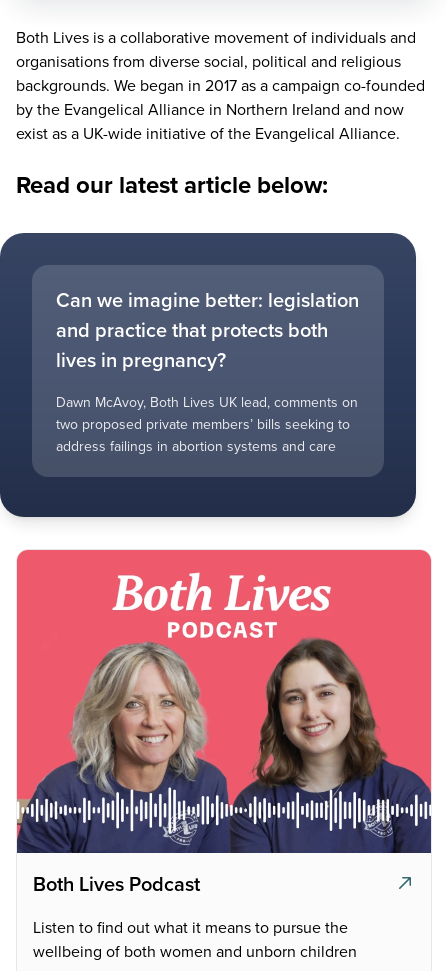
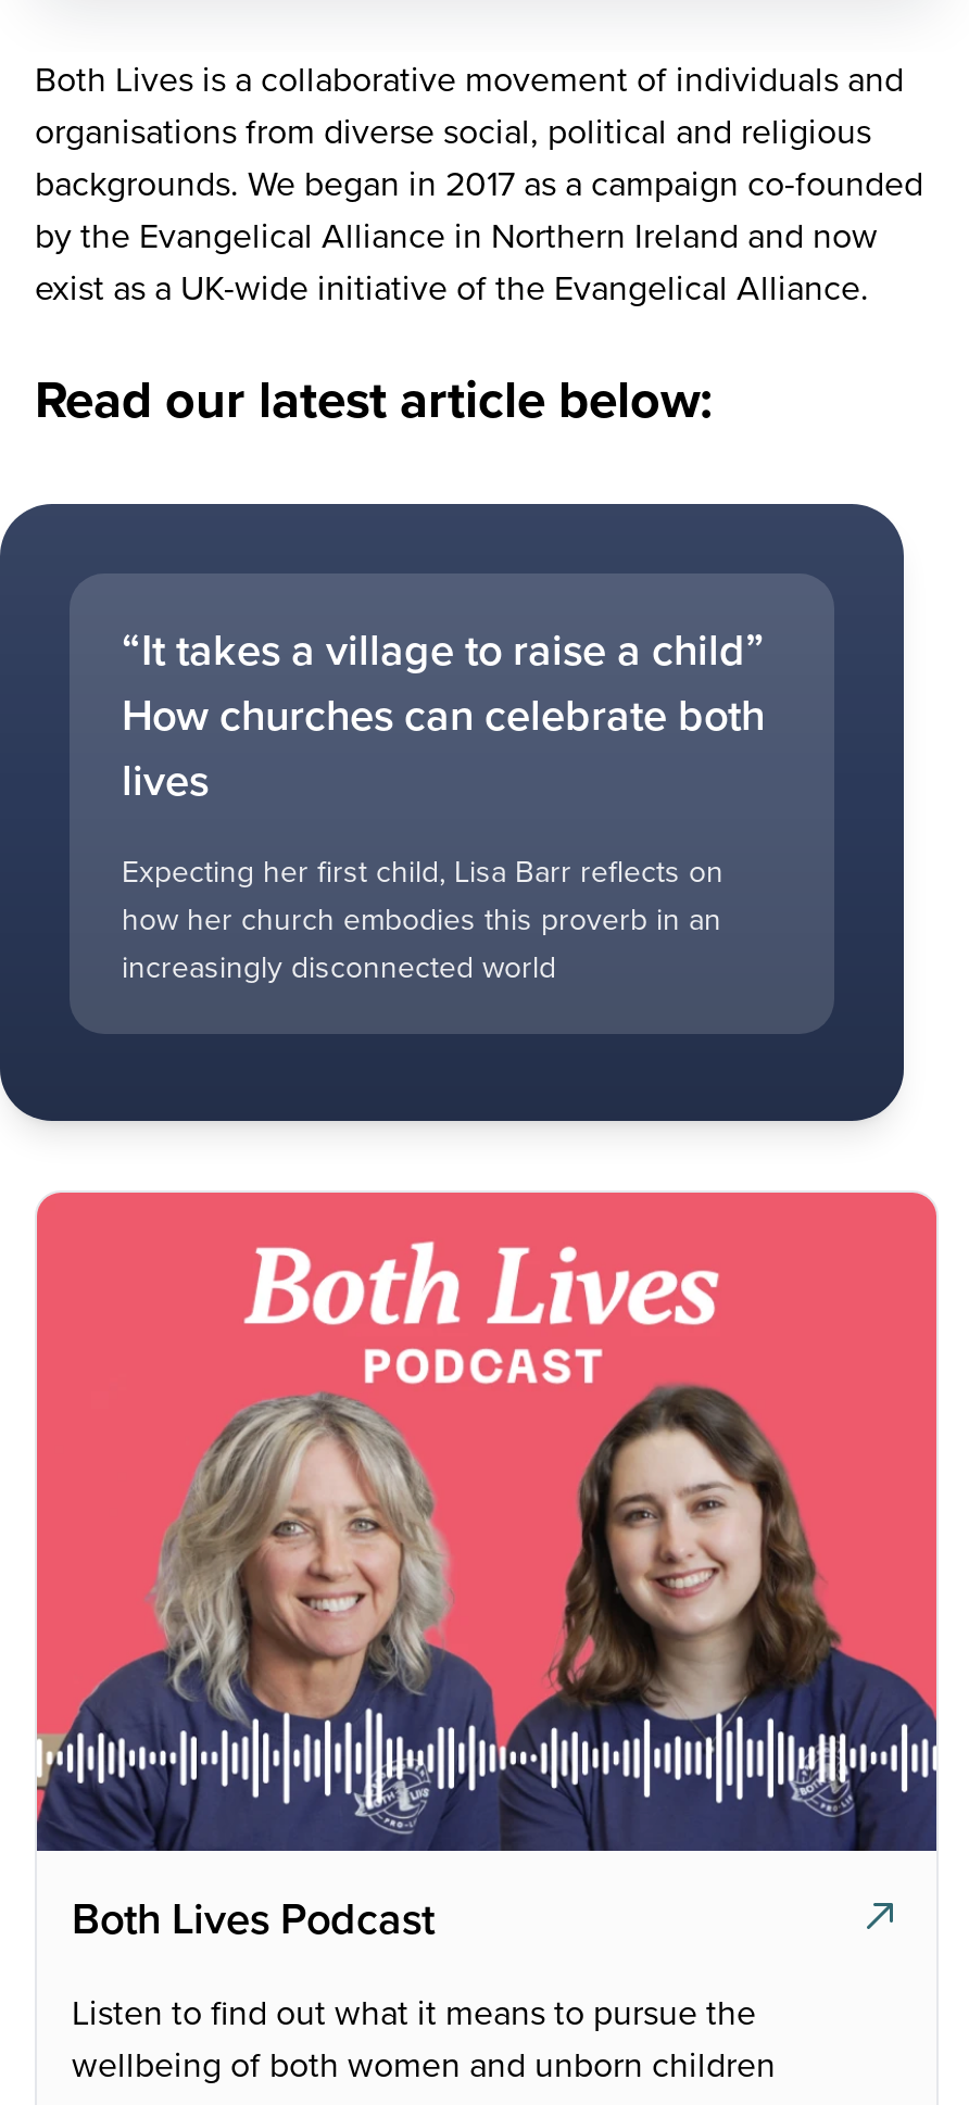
- Can we imagine better: legislation
- and practice that protects both
- lives in pregnancy?
+ “It takes a village to raise a child”
+ How churches can celebrate both
+ lives

- Dawn McAvoy, Both Lives UK lead, comments on
- two proposed private members’ bills seeking to
- address failings in abortion systems and care
+ Expecting her first child, Lisa Barr reflects on
+ how her church embodies this proverb in an
+ increasingly disconnected world
